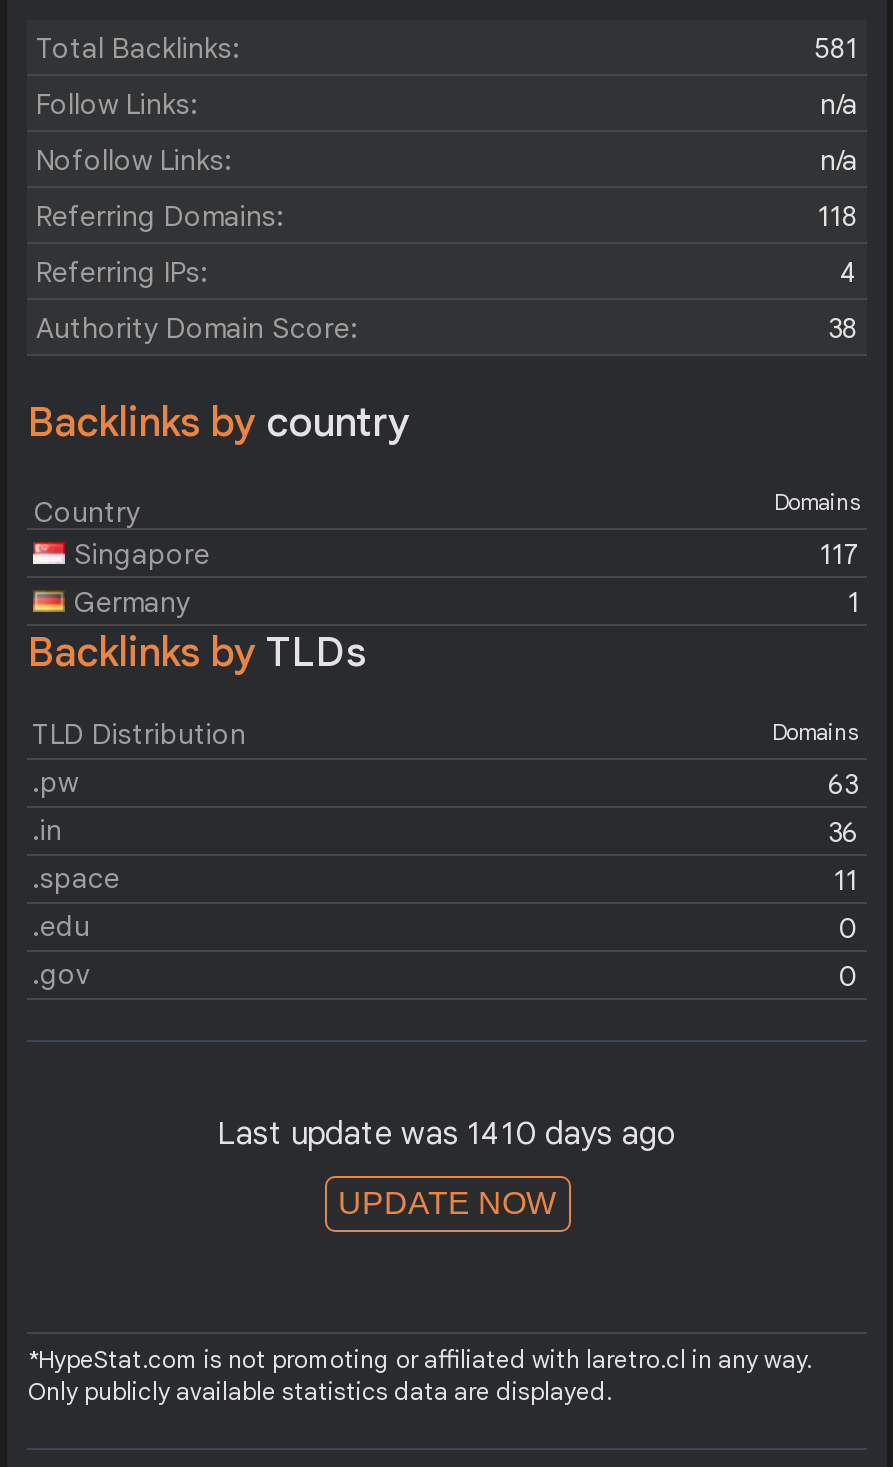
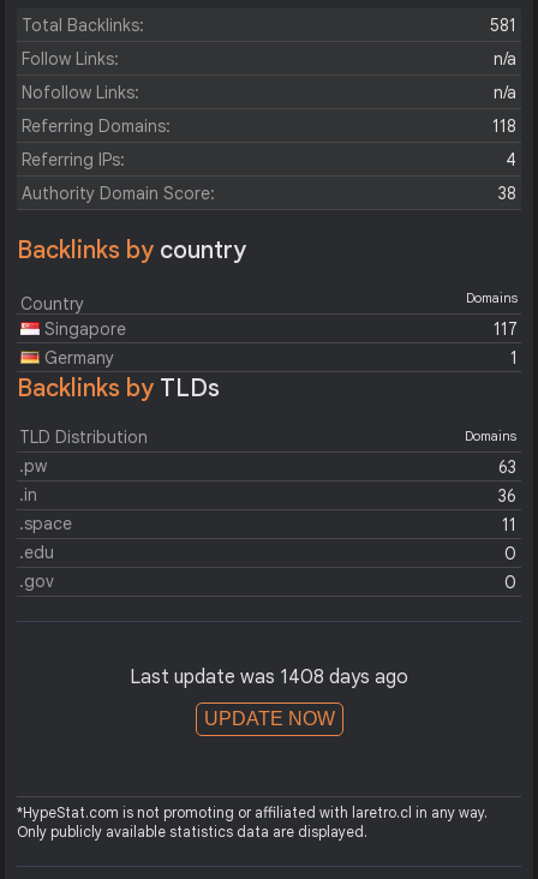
- Last update was 1410 days ago
+ Last update was 1408 days ago
